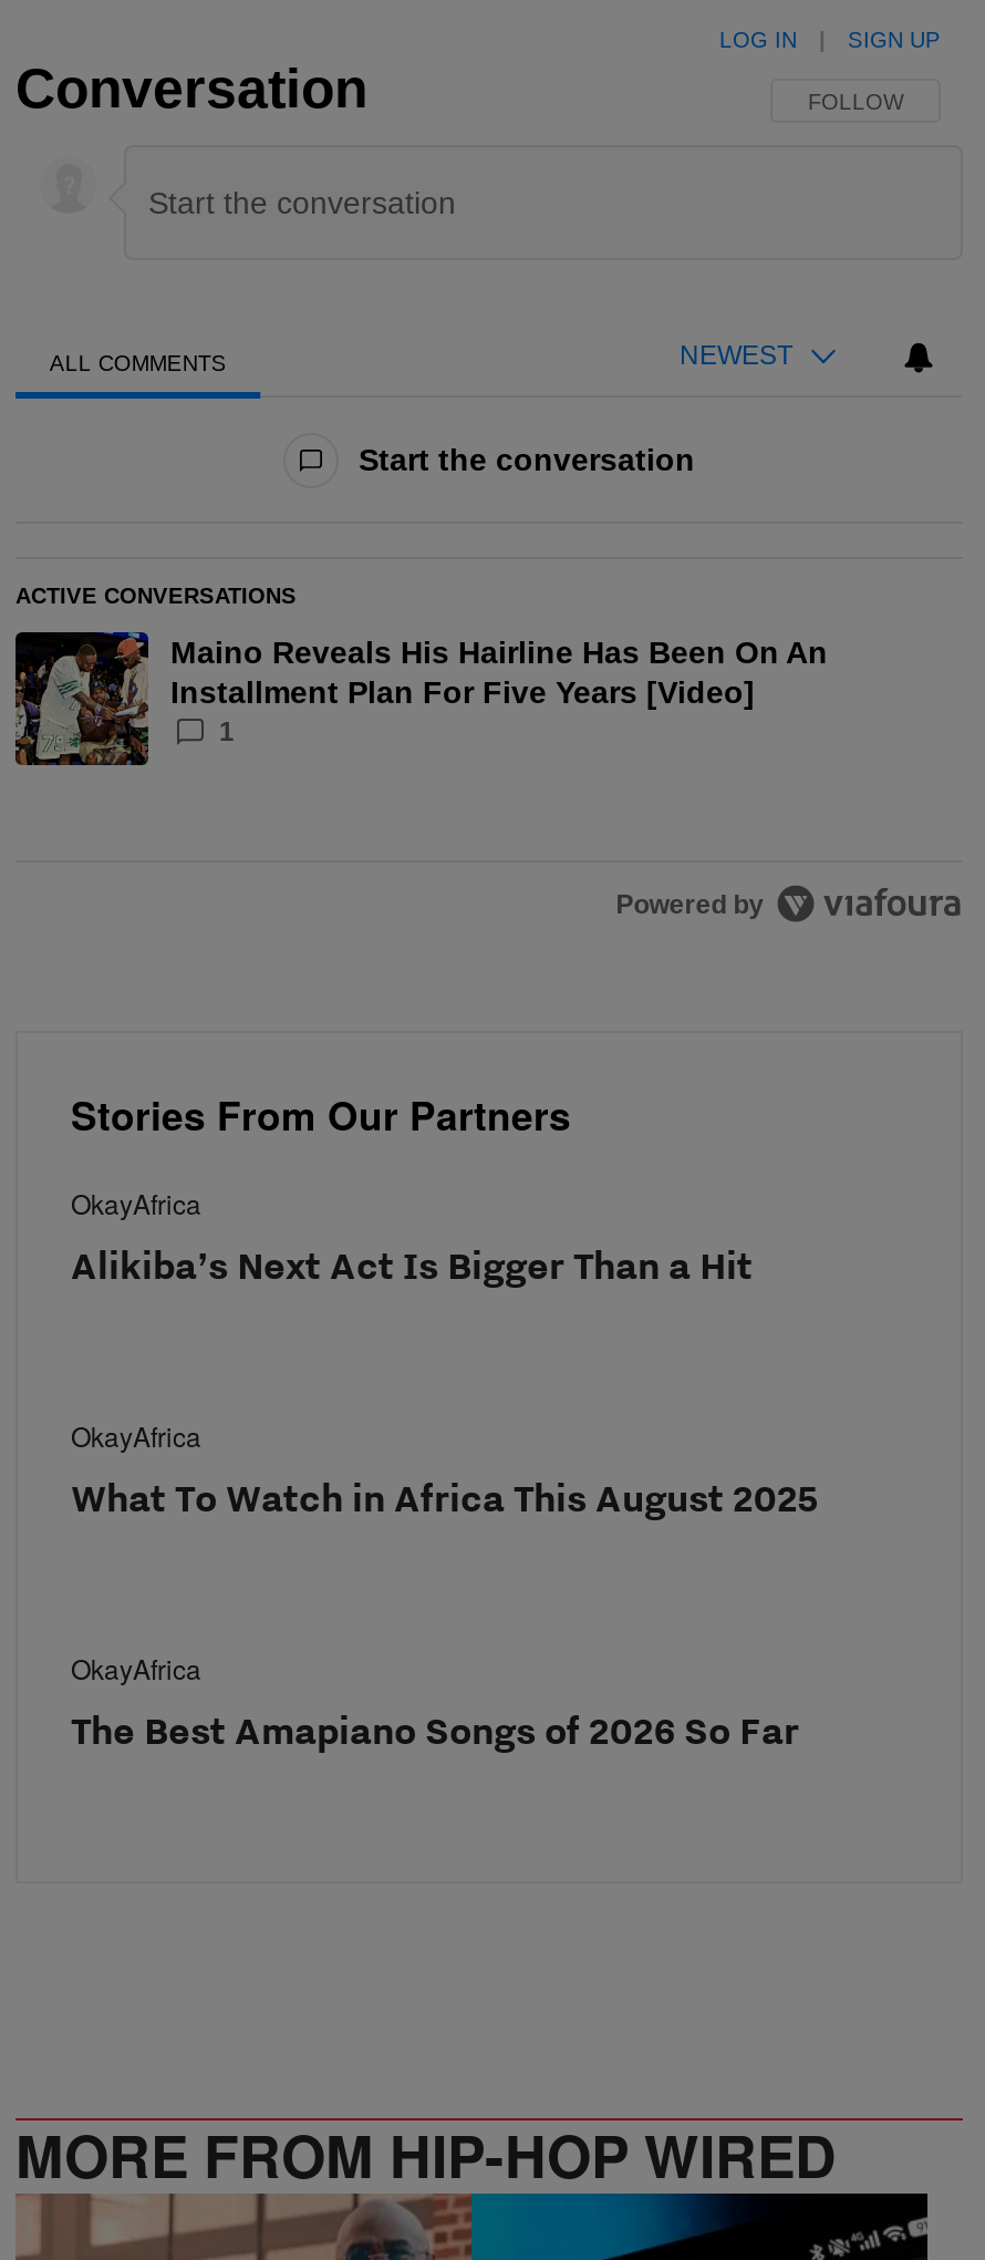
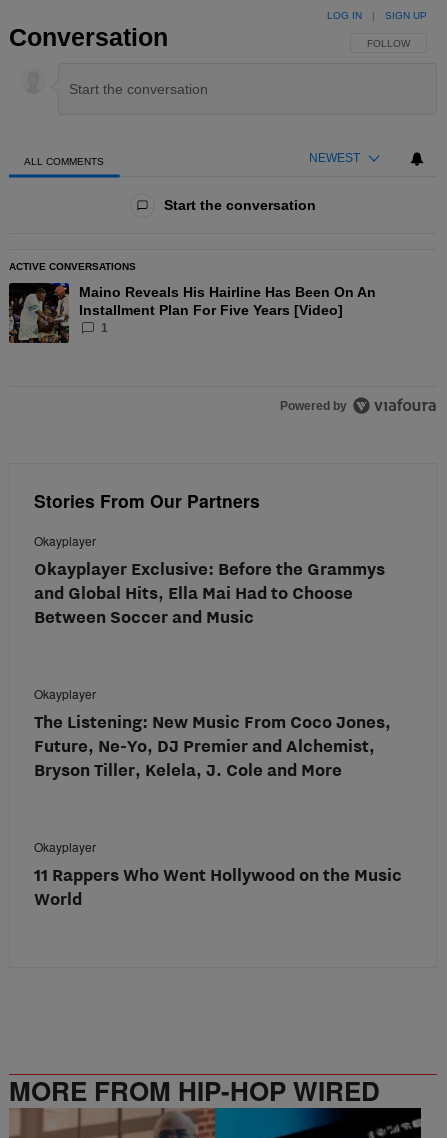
- OkayAfrica
- Alikiba’s Next Act Is Bigger Than a Hit
+ Okayplayer
+ Okayplayer Exclusive: Before the Grammys
+ and Global Hits, Ella Mai Had to Choose
+ Between Soccer and Music

- OkayAfrica
- What To Watch in Africa This August 2025
+ Okayplayer
+ The Listening: New Music From Coco Jones,
+ Future, Ne-Yo, DJ Premier and Alchemist,
+ Bryson Tiller, Kelela, J. Cole and More

- OkayAfrica
- The Best Amapiano Songs of 2026 So Far
+ Okayplayer
+ 11 Rappers Who Went Hollywood on the Music
+ World
